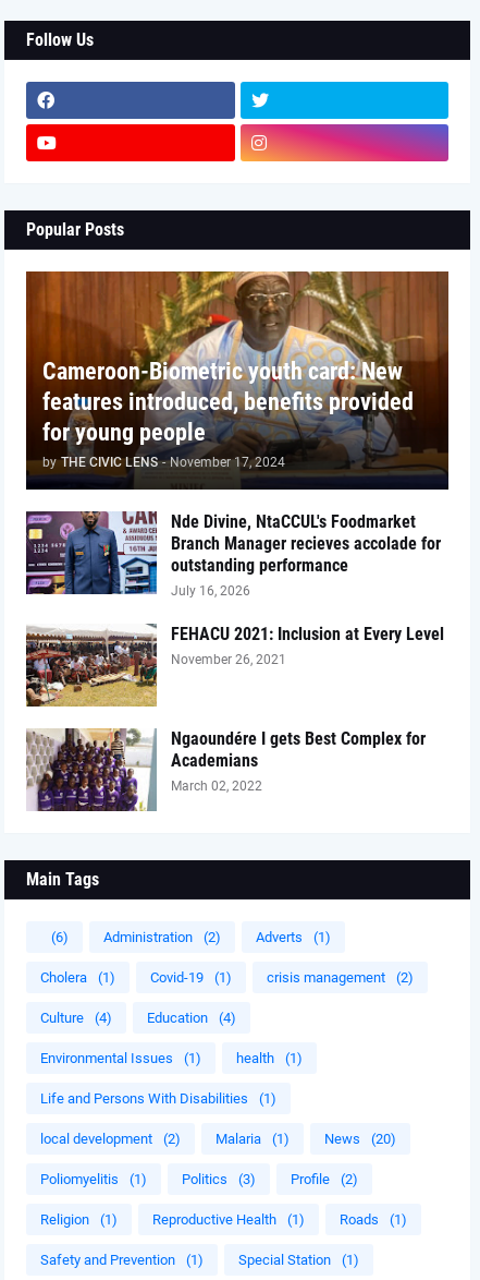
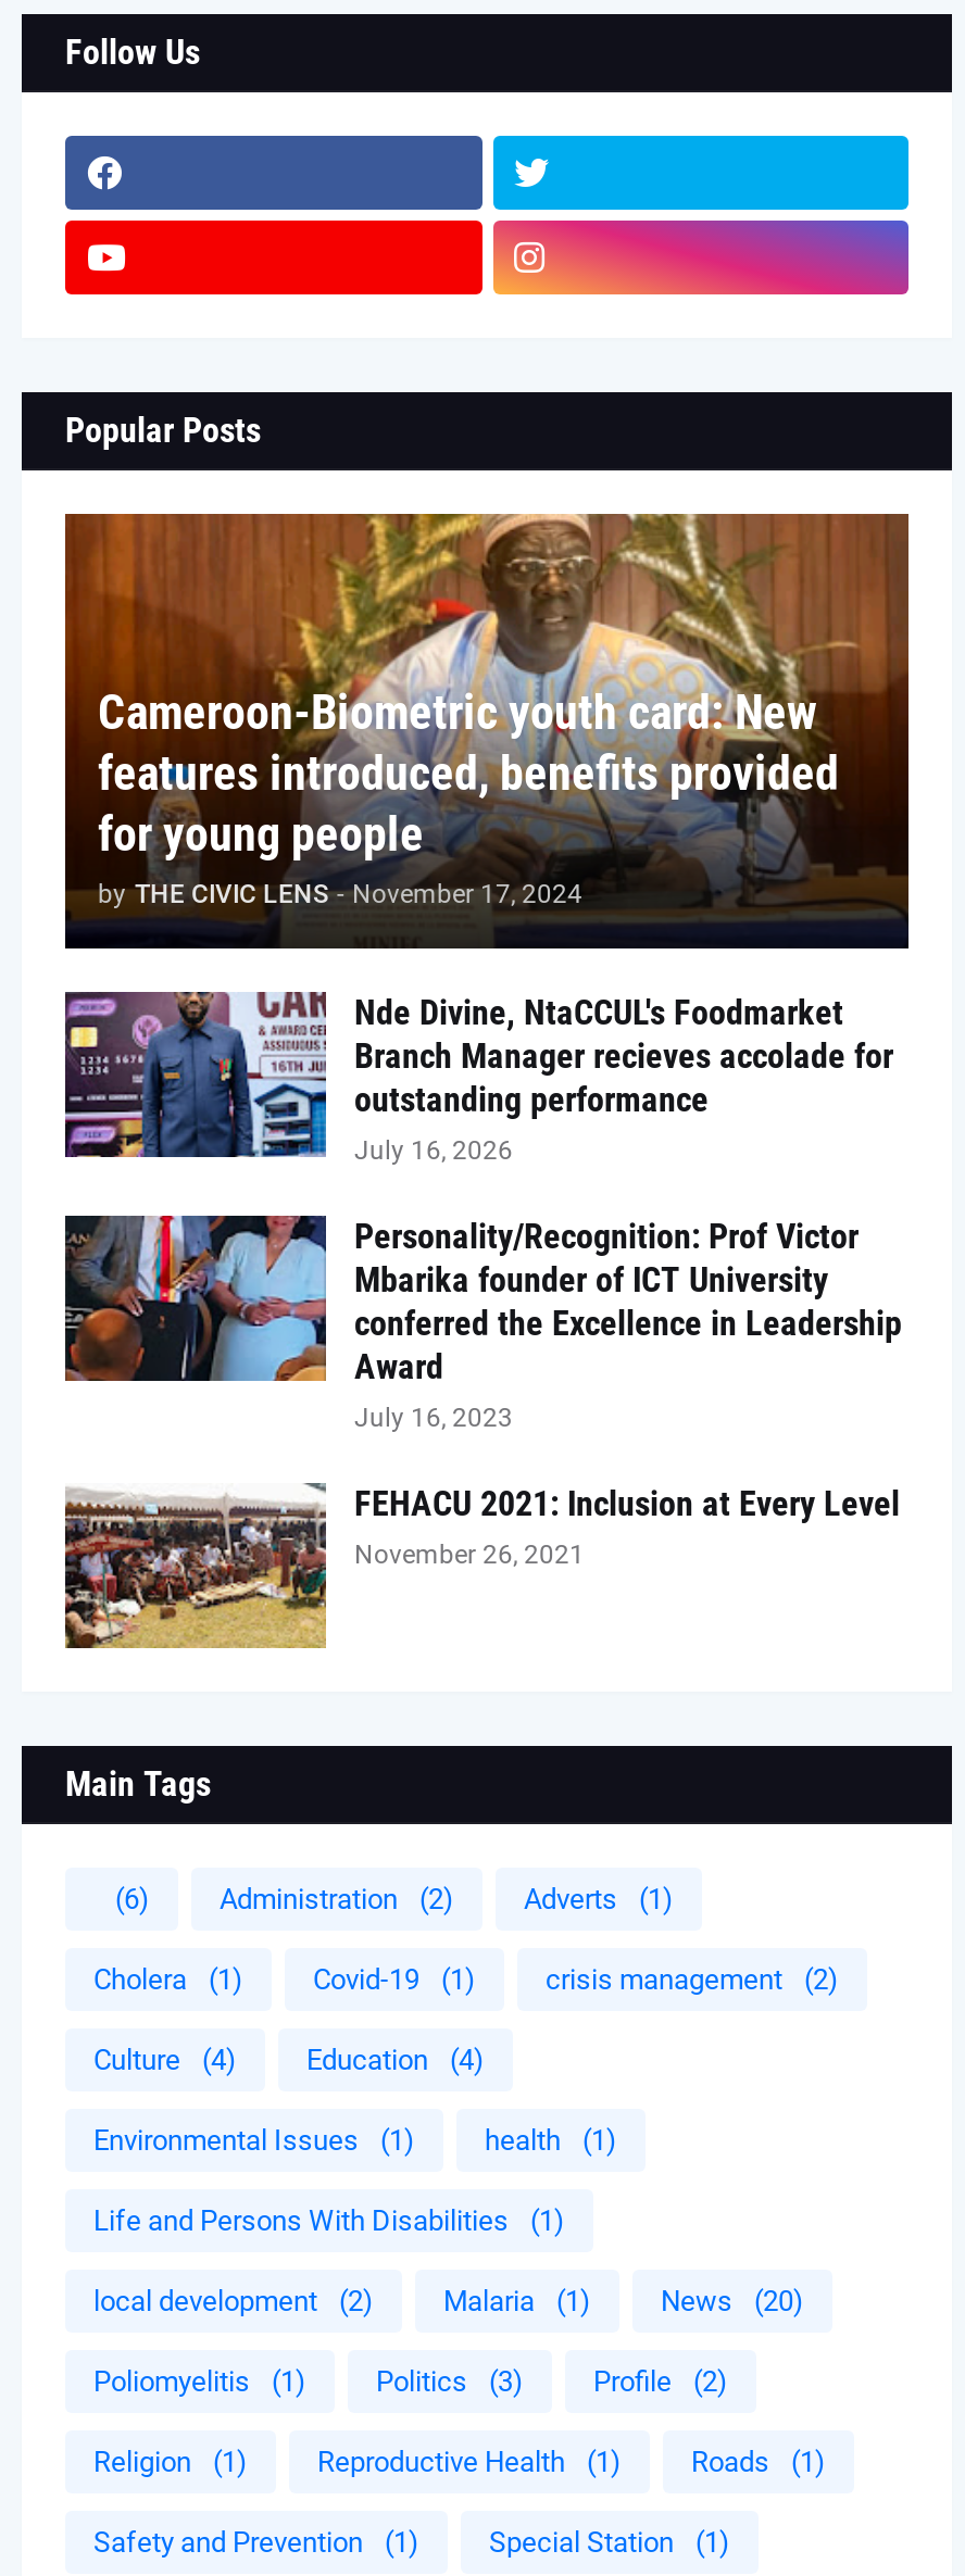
+ [image]
+ Personality/Recognition: Prof Victor
+ Mbarika founder of ICT University
+ conferred the Excellence in Leadership
+ Award
+ July 16, 2023

moved down: [image] | FEHACU 2021: Inclusion at Every Level | November 26, 2021

- [image]
- Ngaoundére I gets Best Complex for
- Academians
- March 02, 2022
